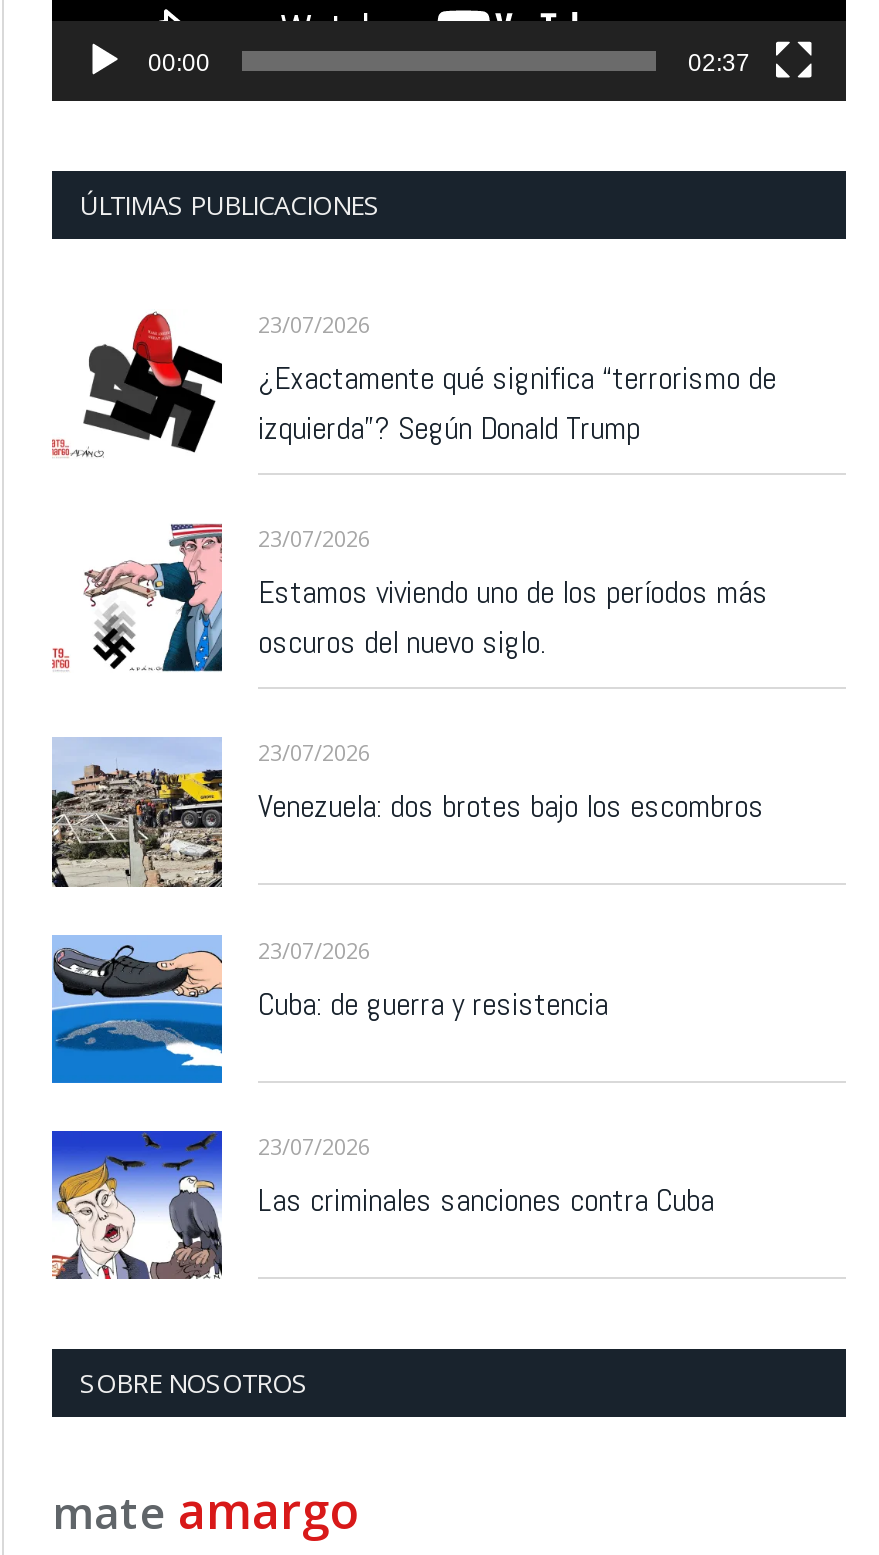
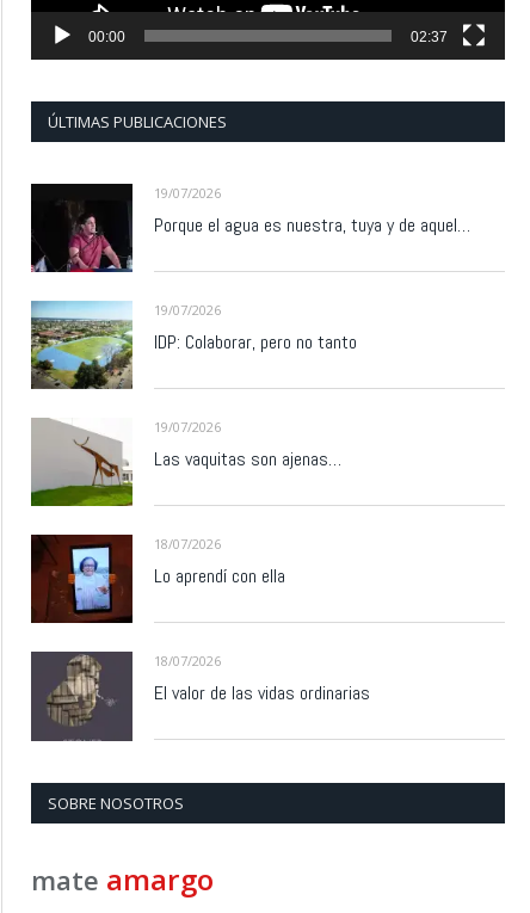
- [image]
- 23/07/2026
- ¿Exactamente qué significa “terrorismo de
- izquierda”? Según Donald Trump
+ [image]
+ 19/07/2026
+ Porque el agua es nuestra, tuya y de aquel…

- [image]
- 23/07/2026
- Estamos viviendo uno de los períodos más
- oscuros del nuevo siglo.
+ [image]
+ 19/07/2026
+ IDP: Colaborar, pero no tanto

- [image]
- 23/07/2026
- Venezuela: dos brotes bajo los escombros
+ [image]
+ 19/07/2026
+ Las vaquitas son ajenas…

- [image]
- 23/07/2026
- Cuba: de guerra y resistencia
+ [image]
+ 18/07/2026
+ Lo aprendí con ella

- [image]
- 23/07/2026
- Las criminales sanciones contra Cuba
+ [image]
+ 18/07/2026
+ El valor de las vidas ordinarias
